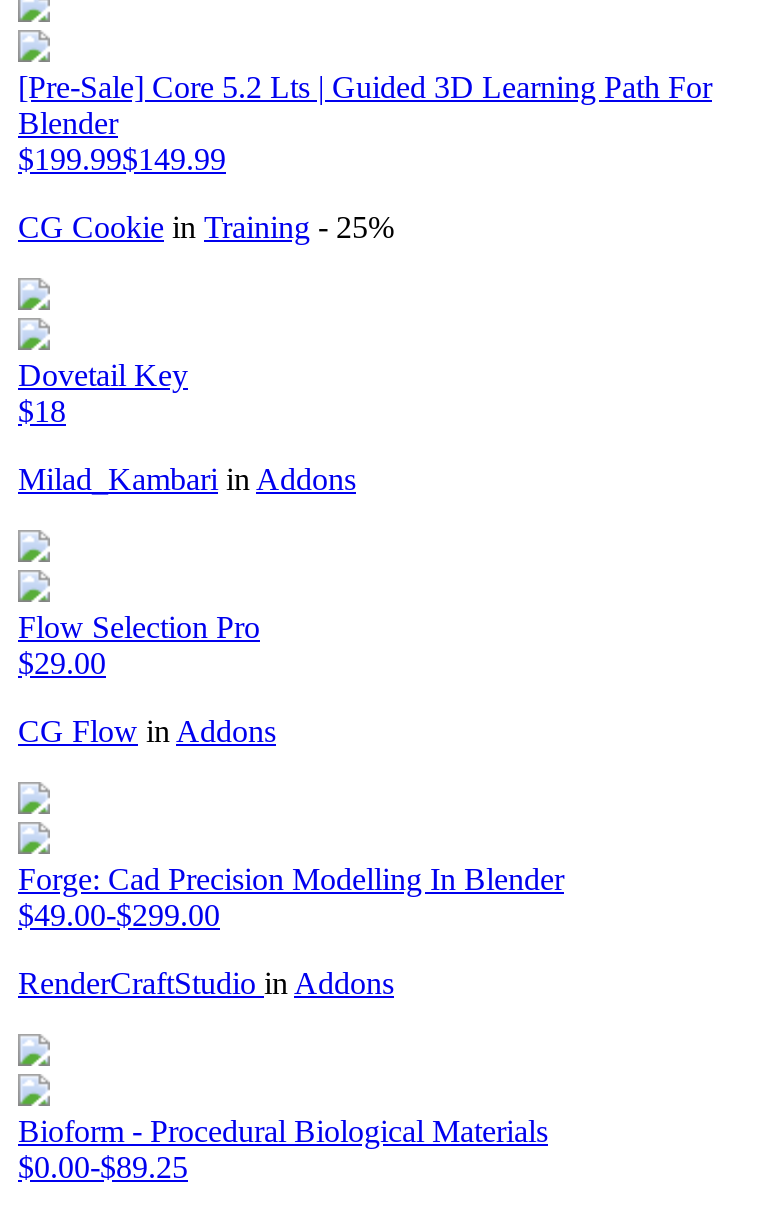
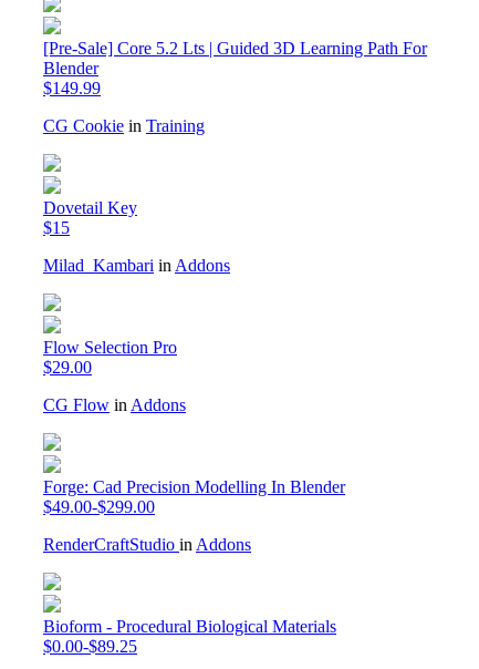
- $199.99$149.99
+ $149.99

- CG Cookie in Training - 25%
+ CG Cookie in Training

- $18
+ $15
